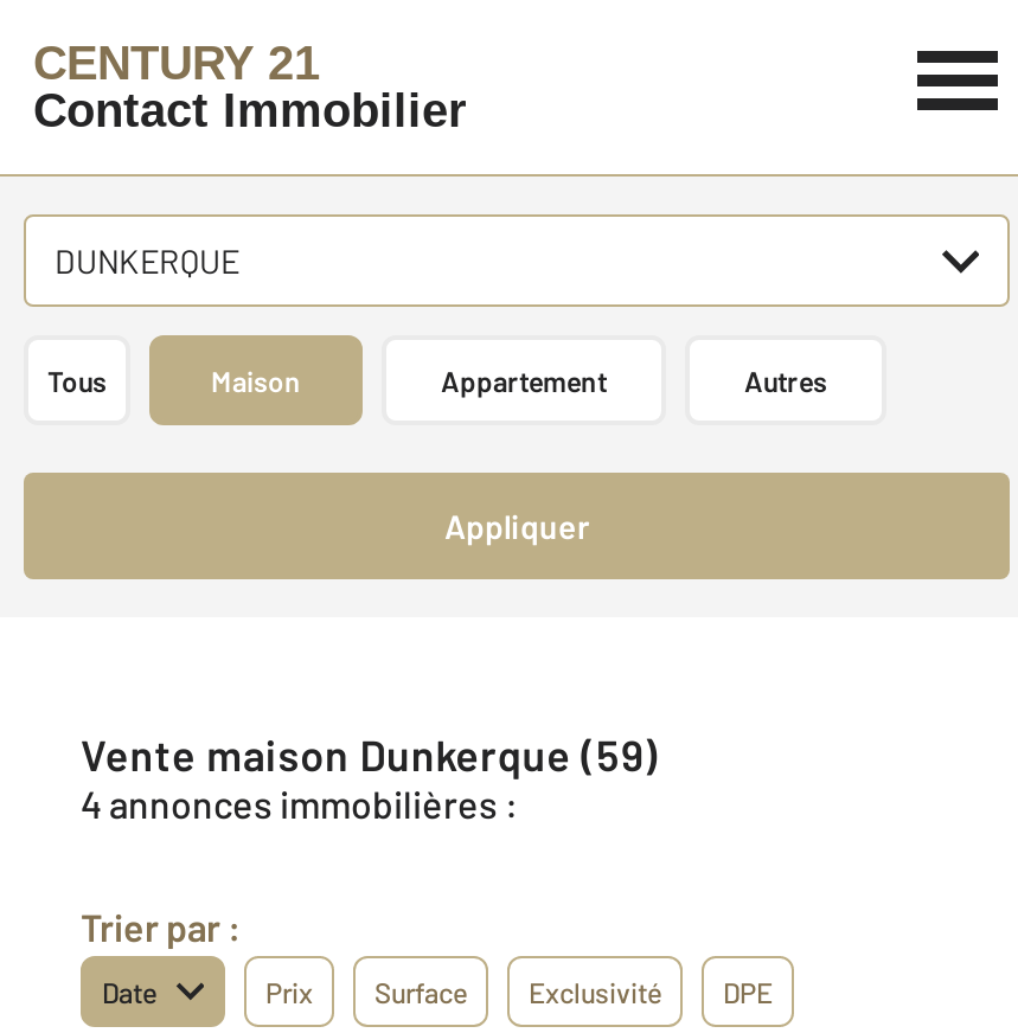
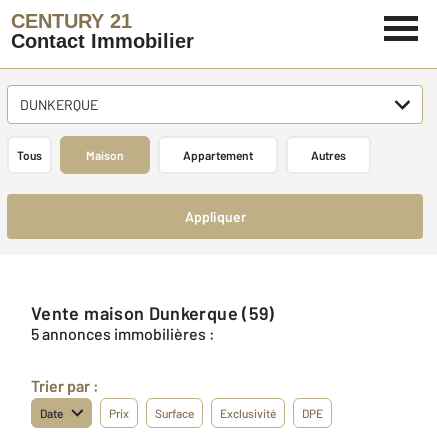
- 4 annonces immobilières :
+ 5 annonces immobilières :
